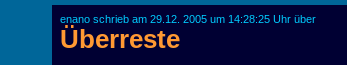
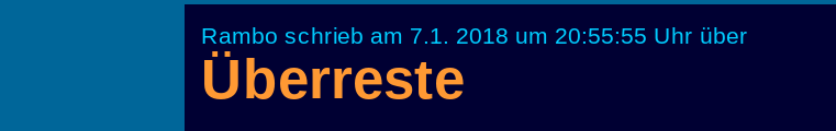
- enano schrieb am 29.12. 2005 um 14:28:25 Uhr über
+ Rambo schrieb am 7.1. 2018 um 20:55:55 Uhr über
